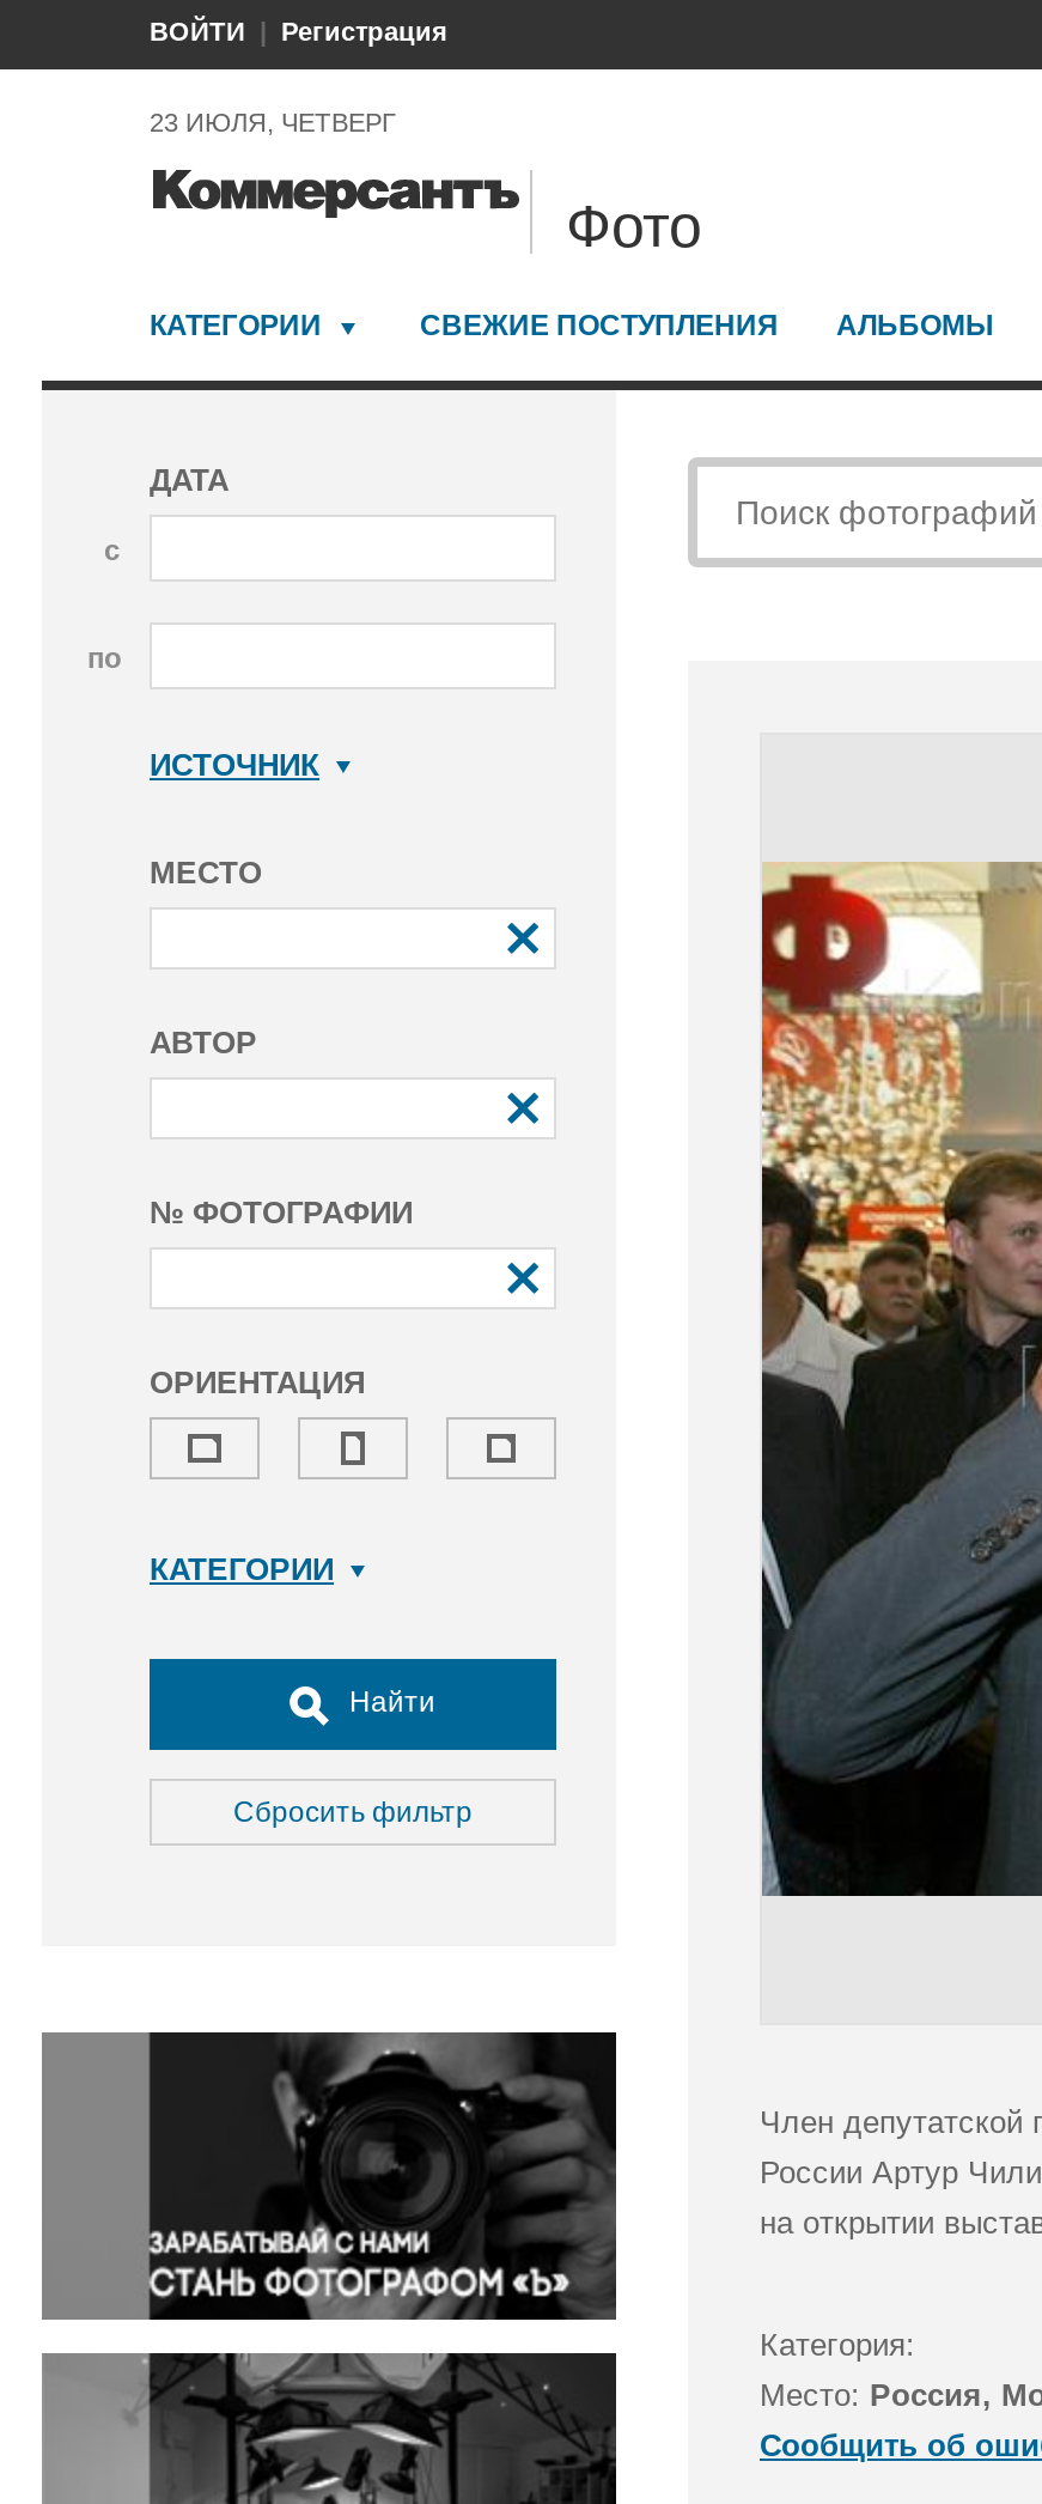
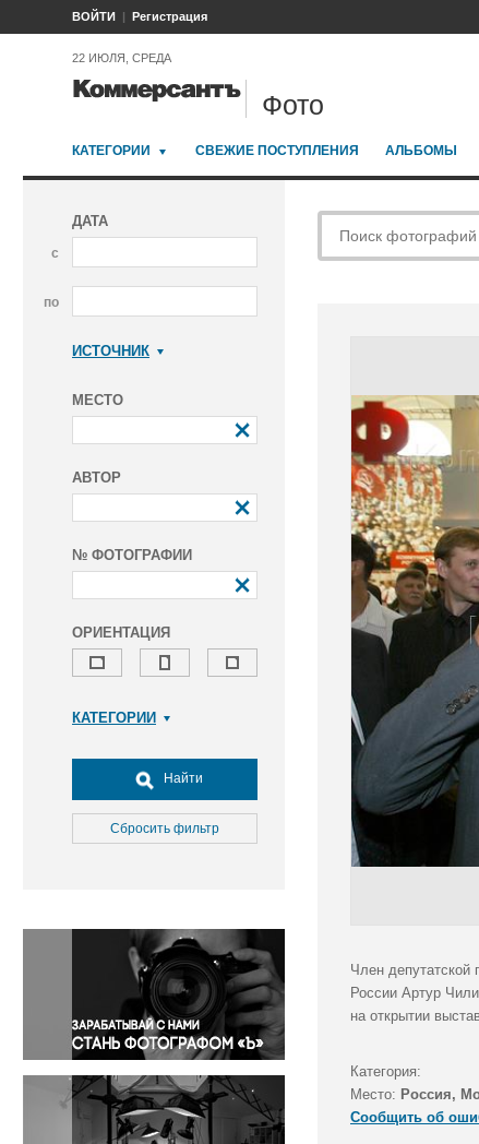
- 23 ИЮЛЯ, ЧЕТВЕРГ
+ 22 ИЮЛЯ, СРЕДА
